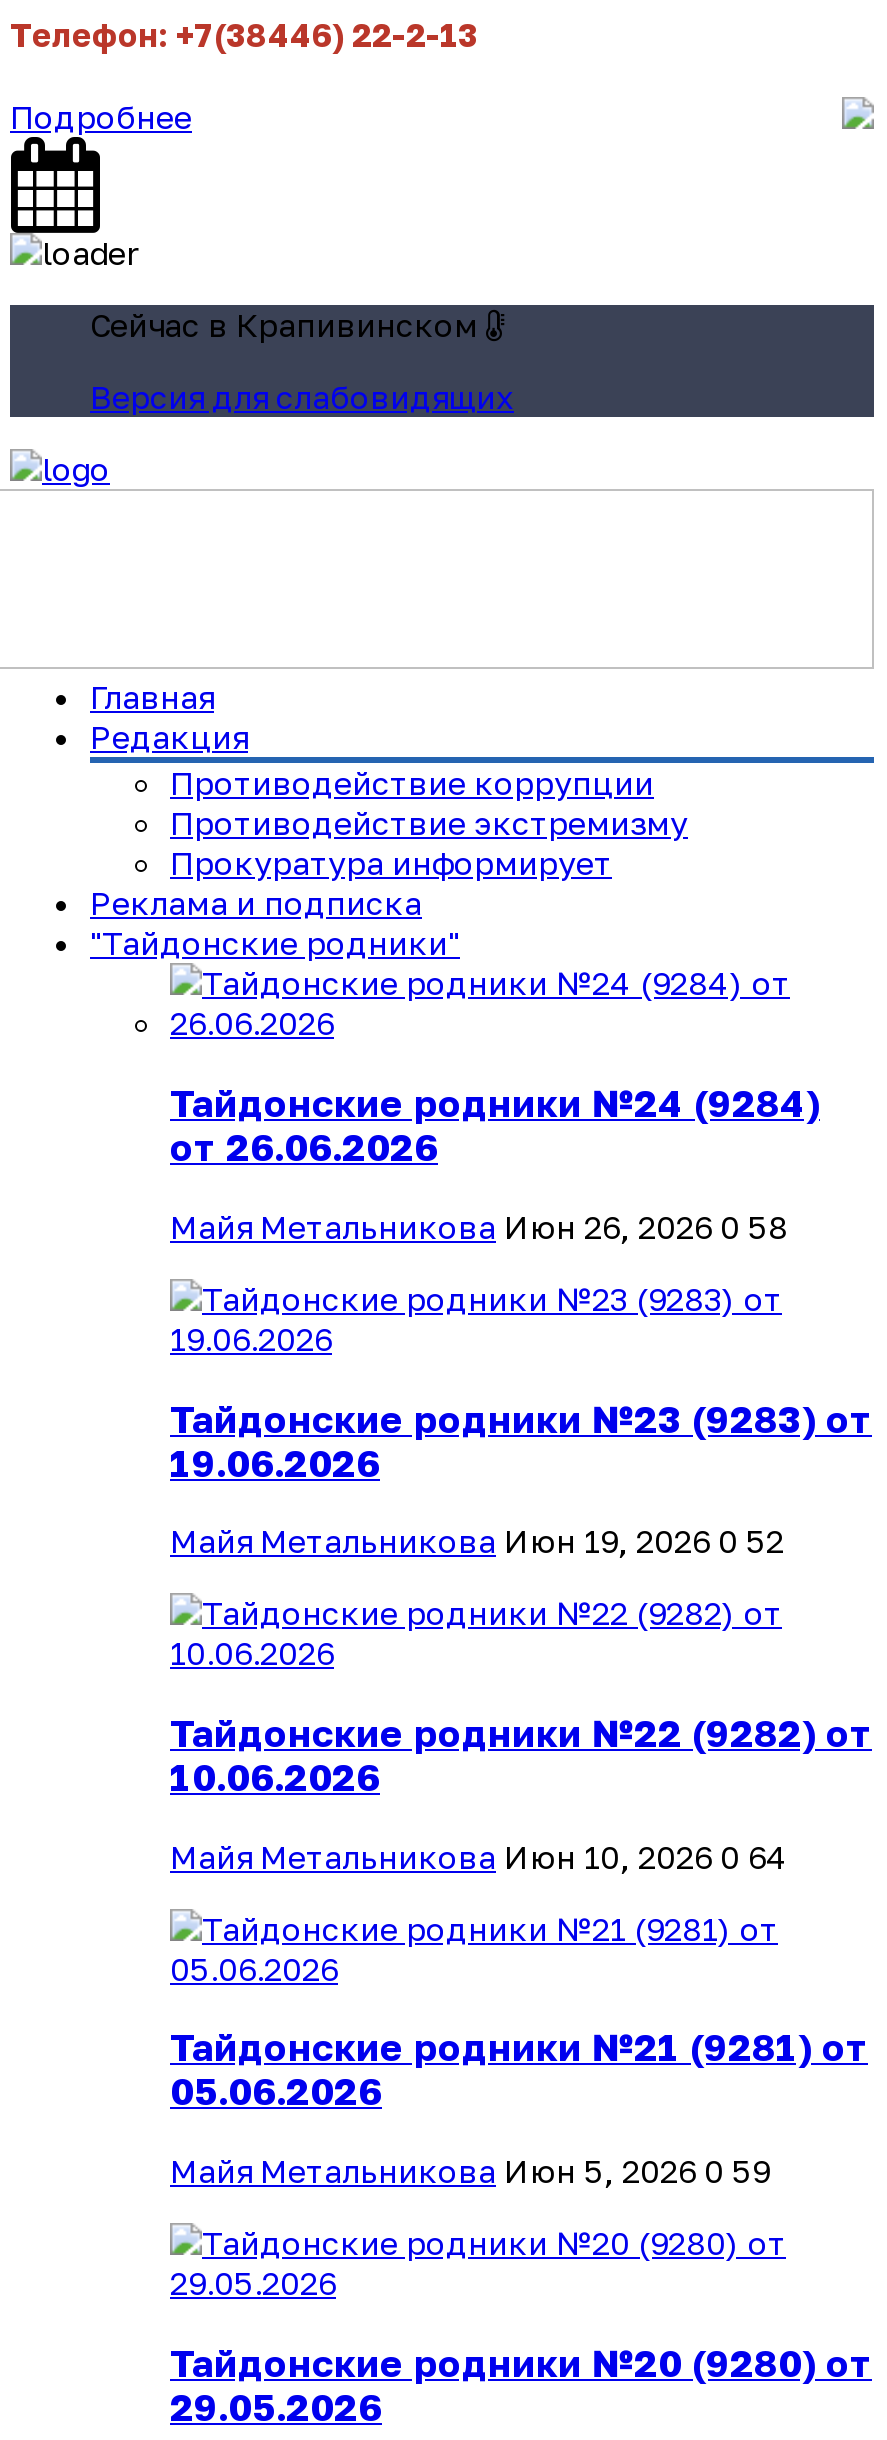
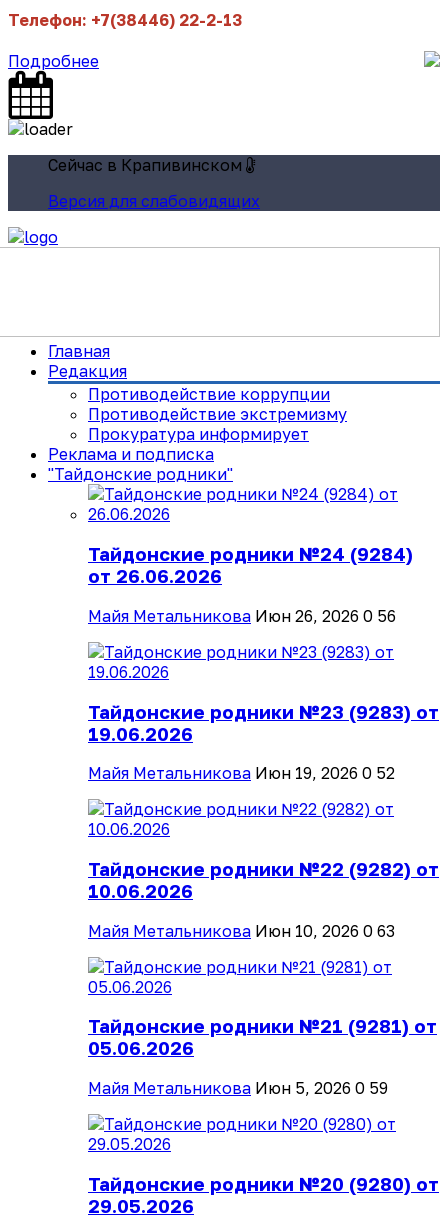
- Майя Метальникова Июн 26, 2026 0 58
+ Майя Метальникова Июн 26, 2026 0 56

- Майя Метальникова Июн 10, 2026 0 64
+ Майя Метальникова Июн 10, 2026 0 63
